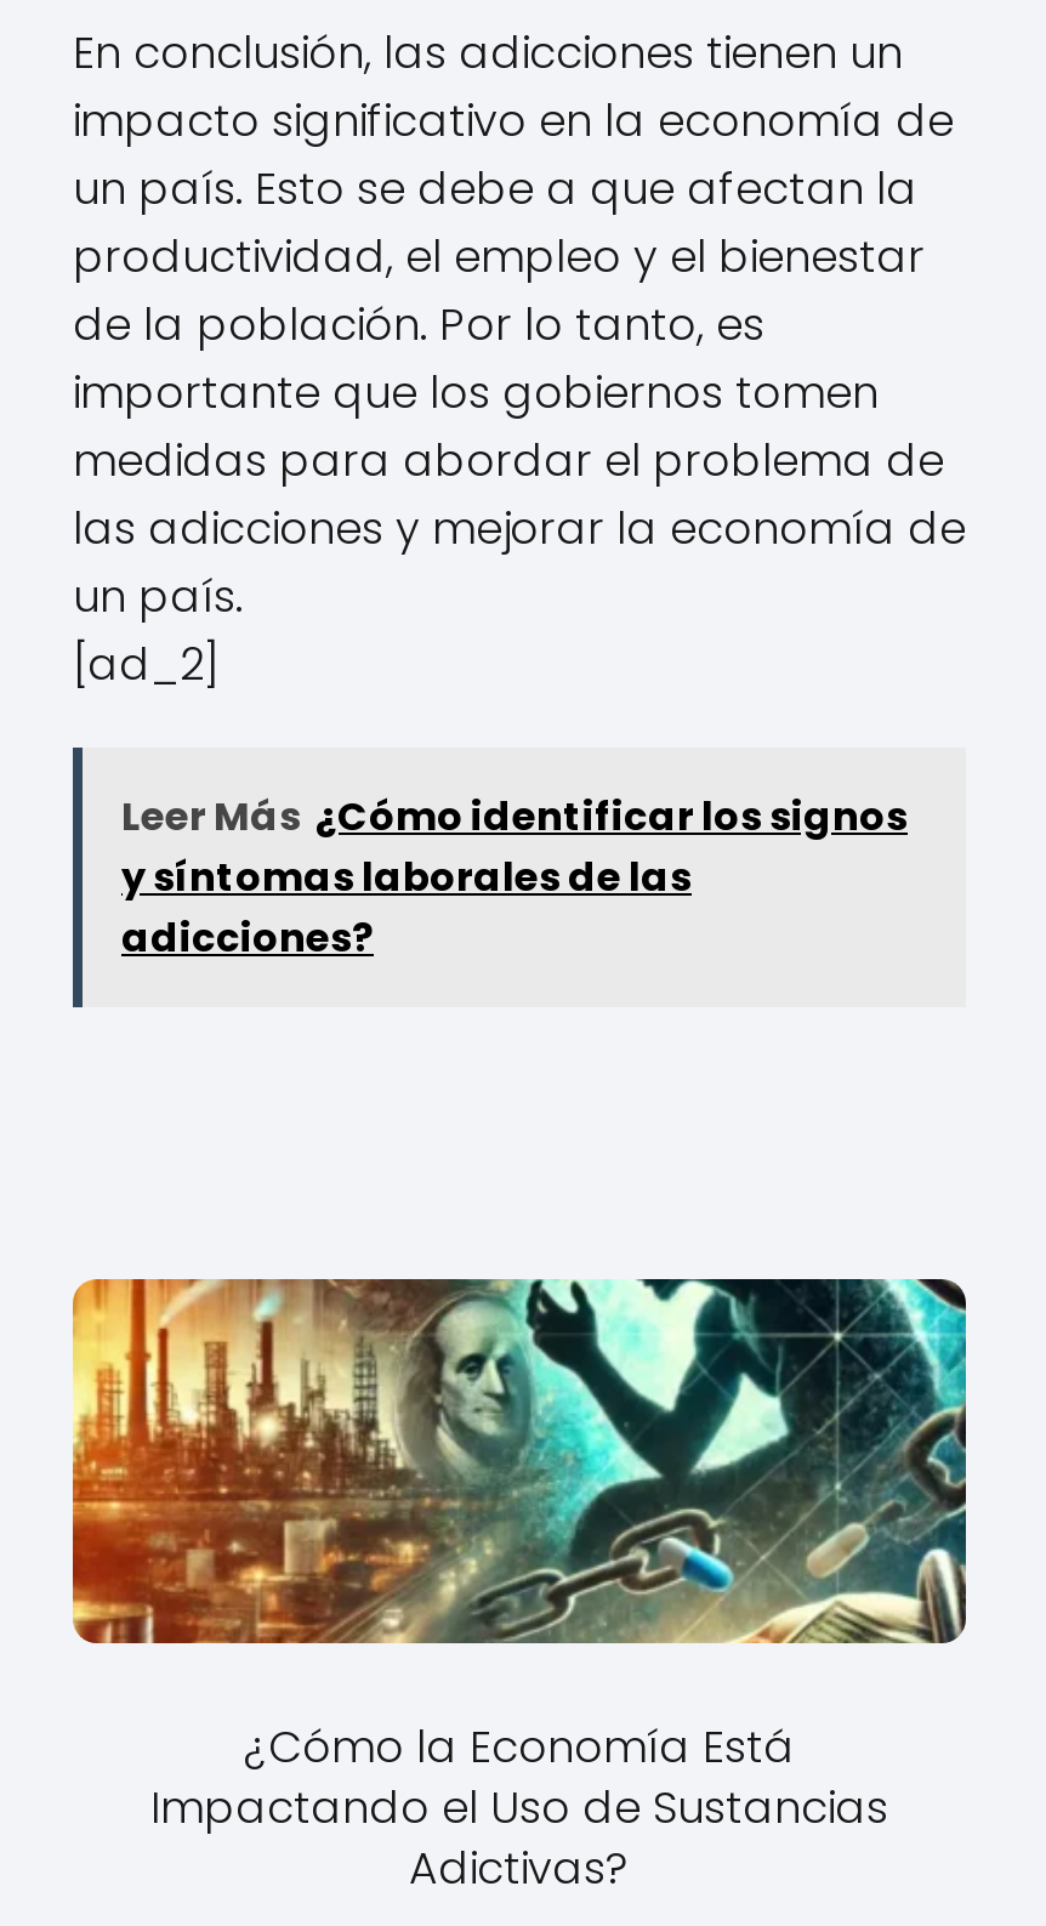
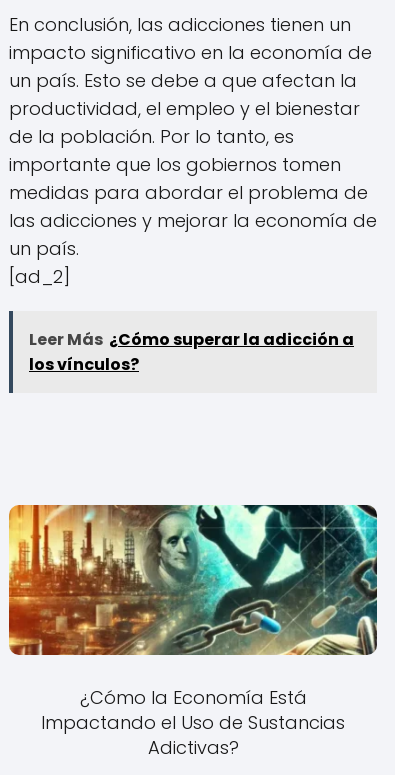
- Leer Más ¿Cómo identificar los signos
- y síntomas laborales de las
- adicciones?
+ Leer Más ¿Cómo superar la adicción a
+ los vínculos?
